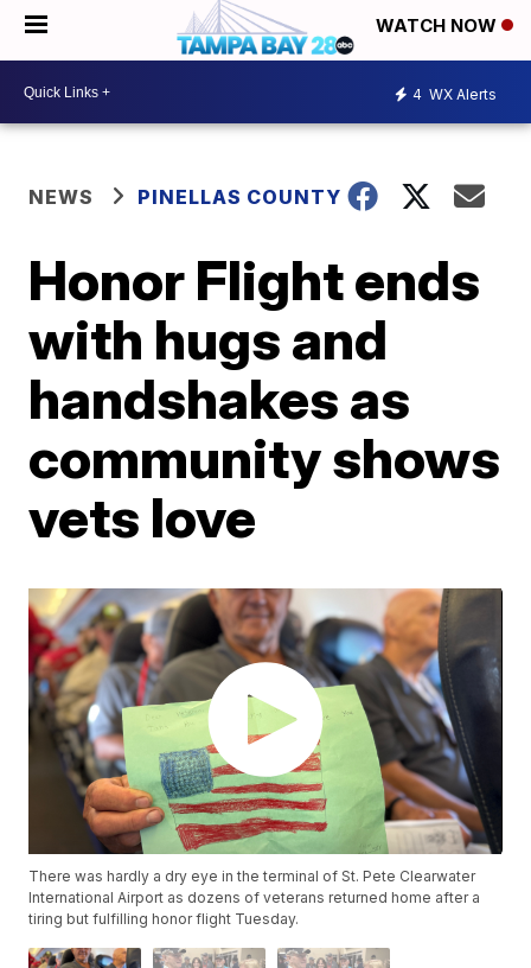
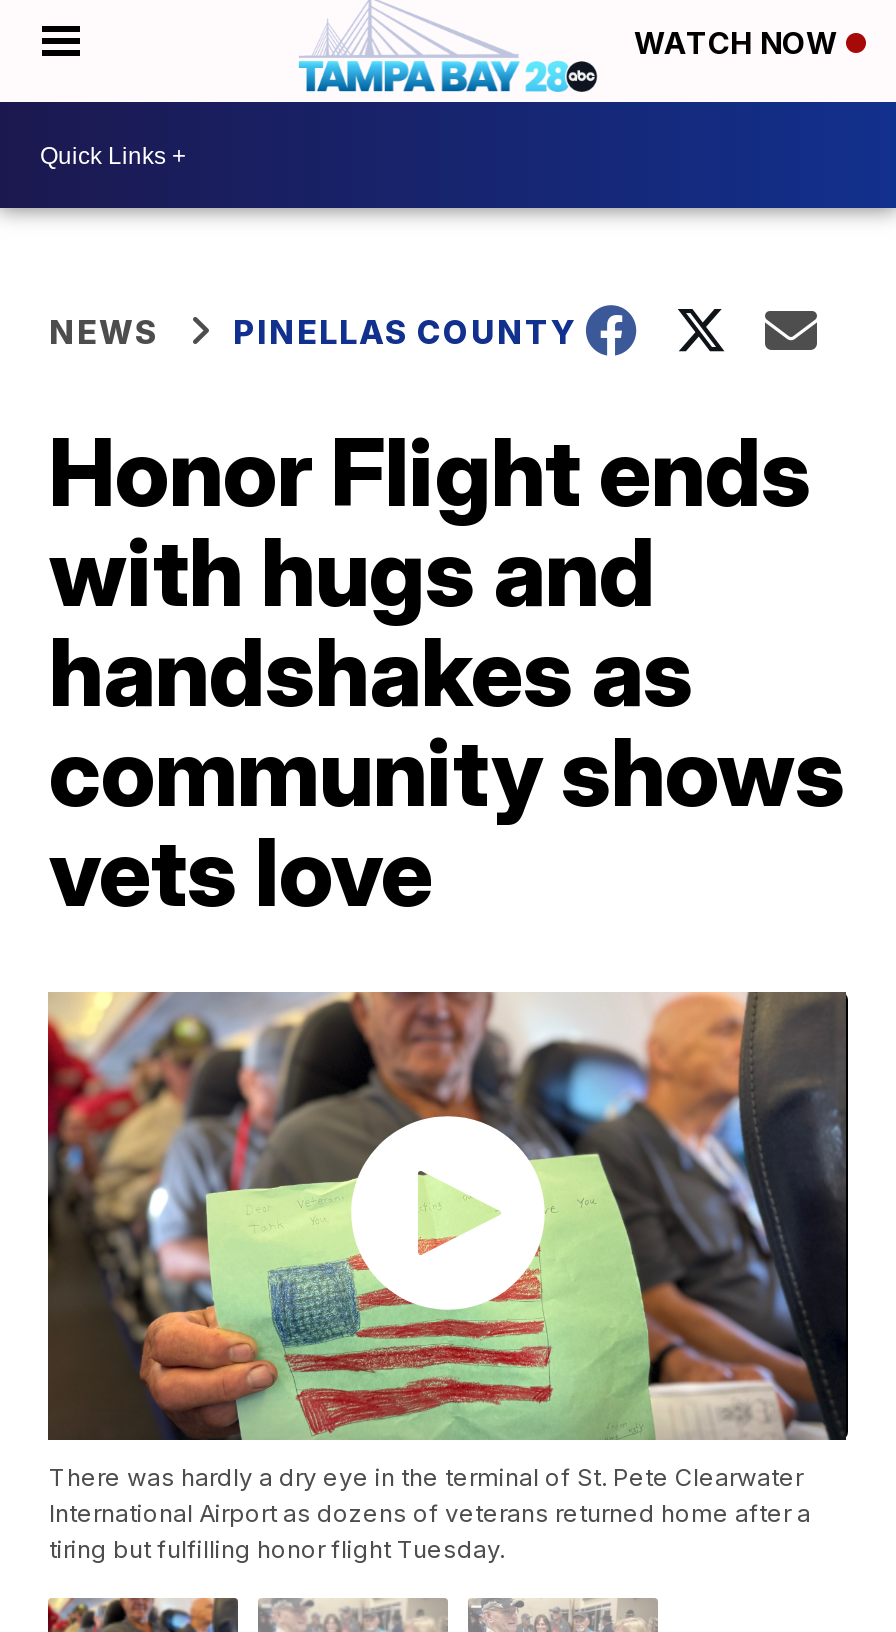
- 4 WX Alerts
